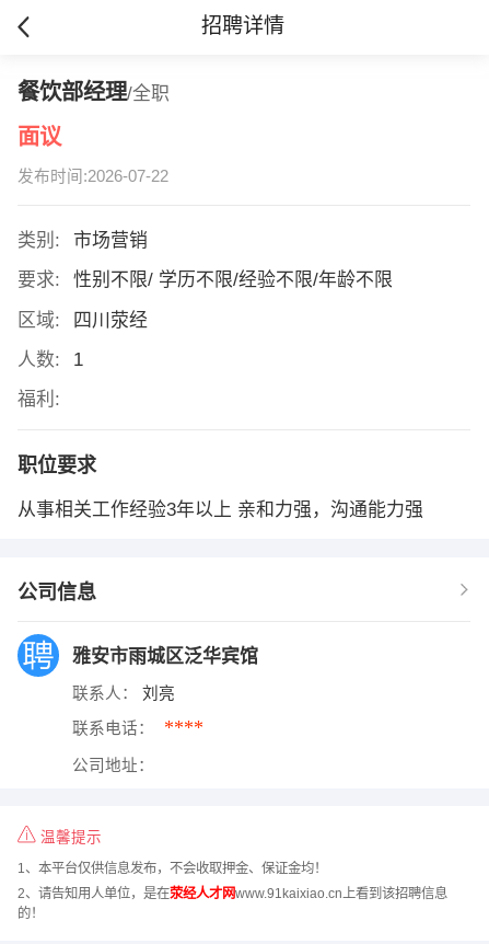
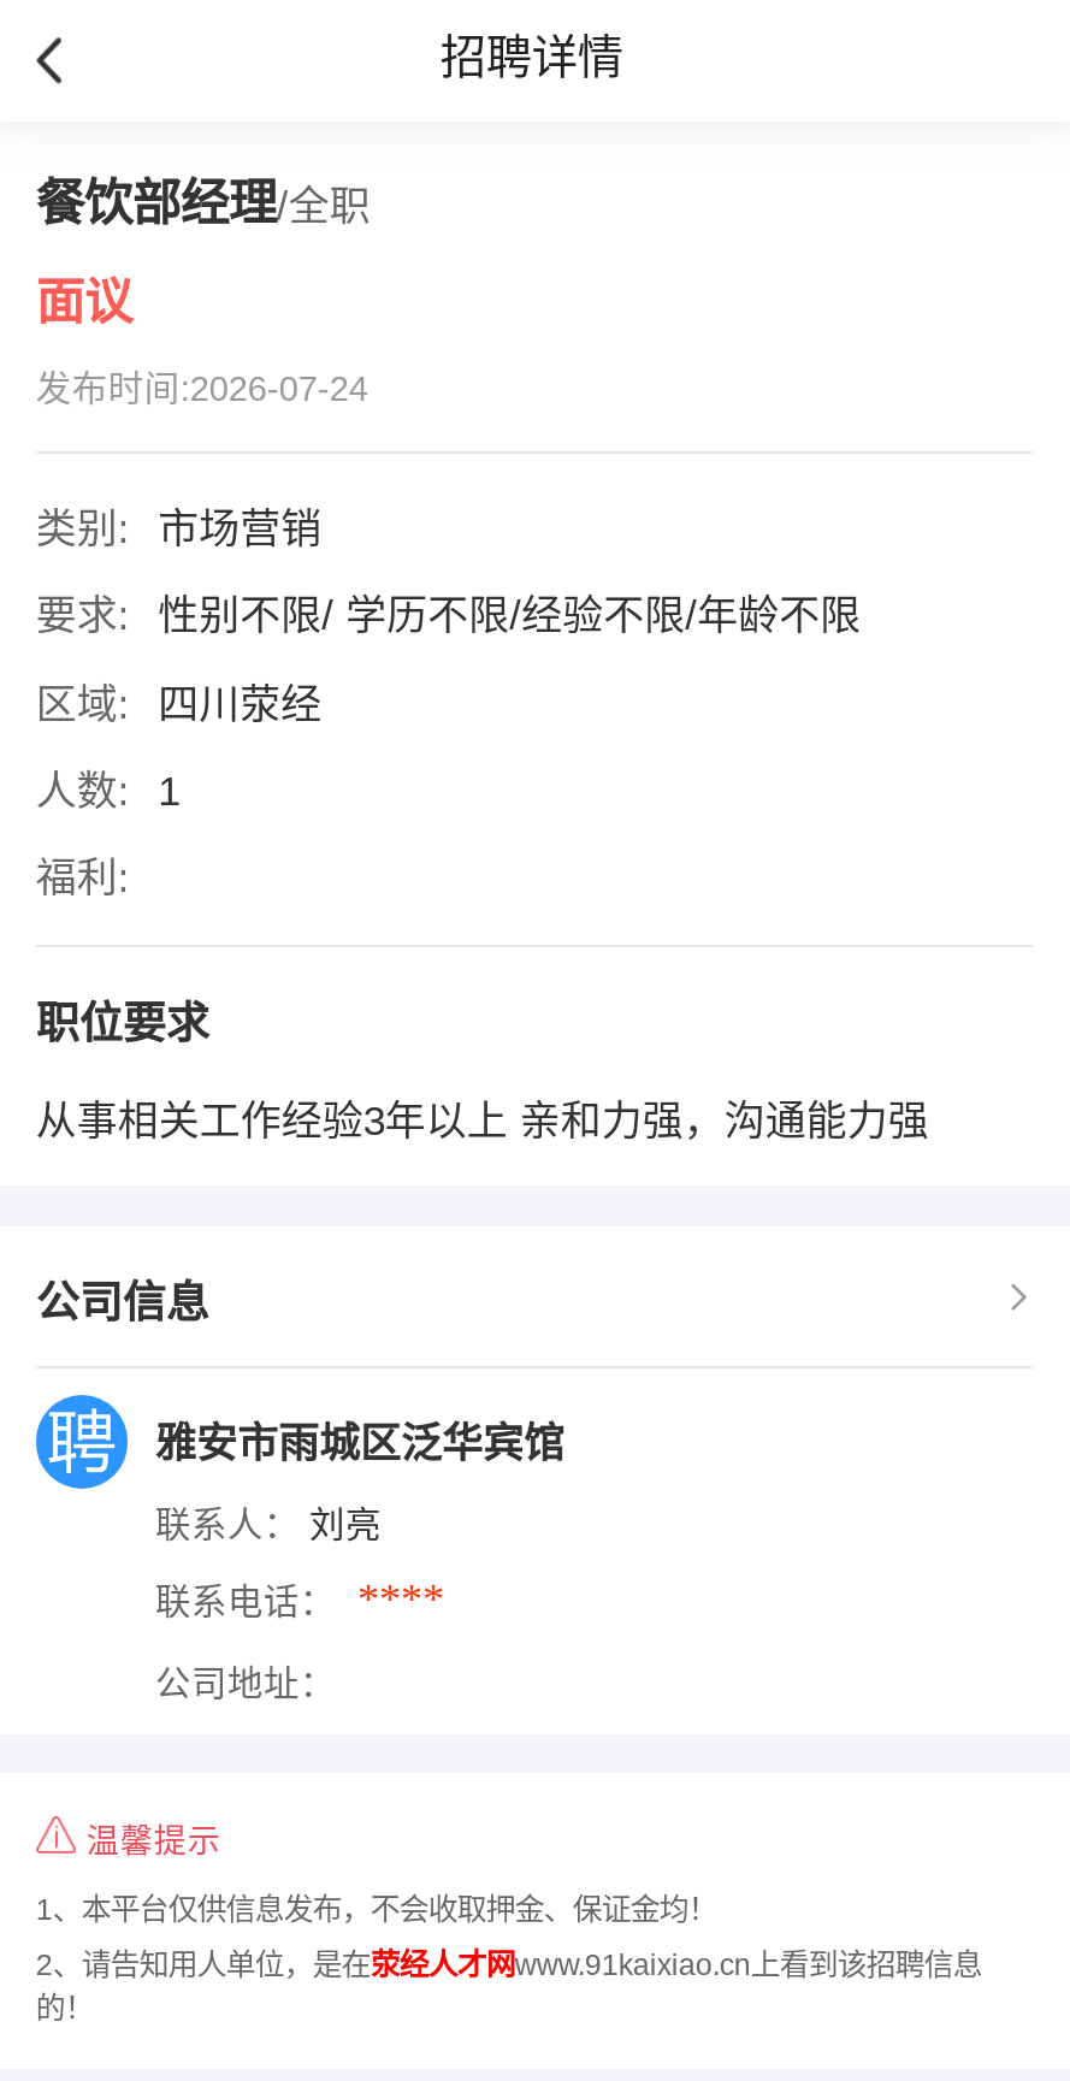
- 发布时间:2026-07-22
+ 发布时间:2026-07-24
